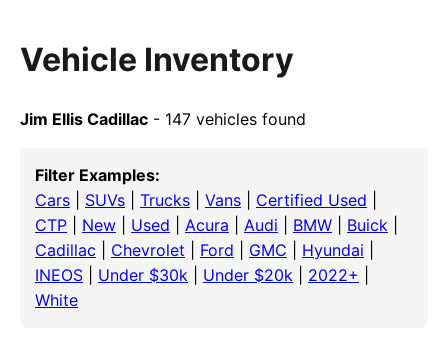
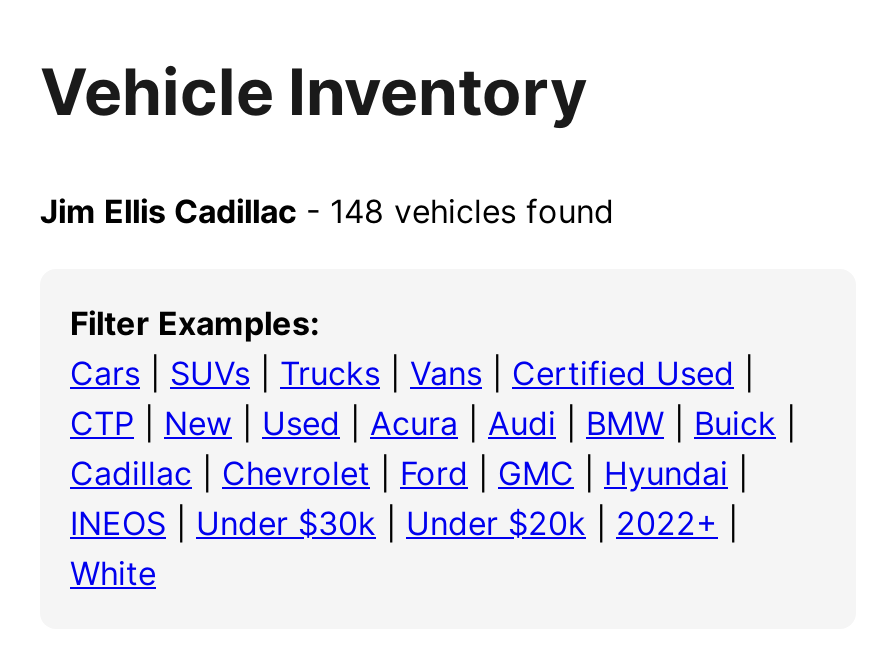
- Jim Ellis Cadillac - 147 vehicles found
+ Jim Ellis Cadillac - 148 vehicles found
